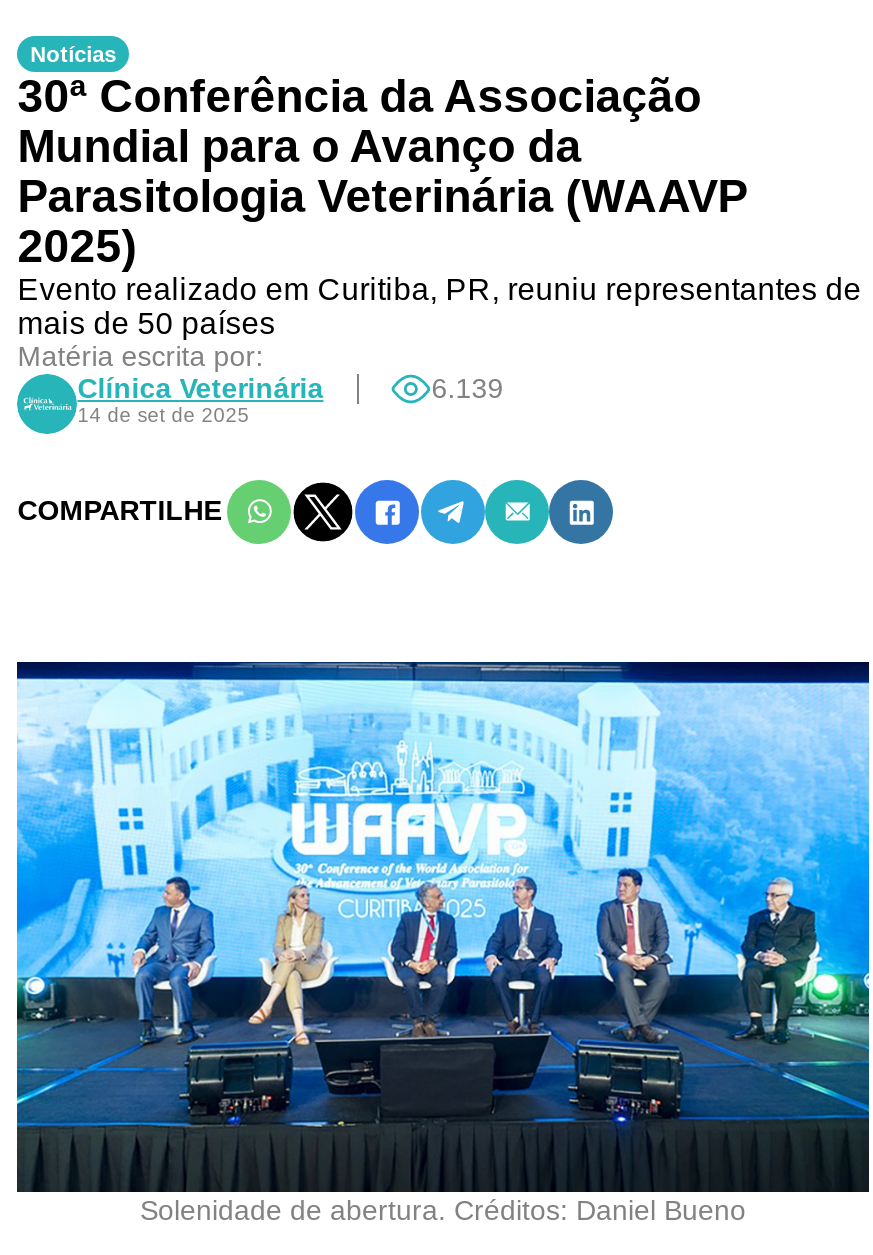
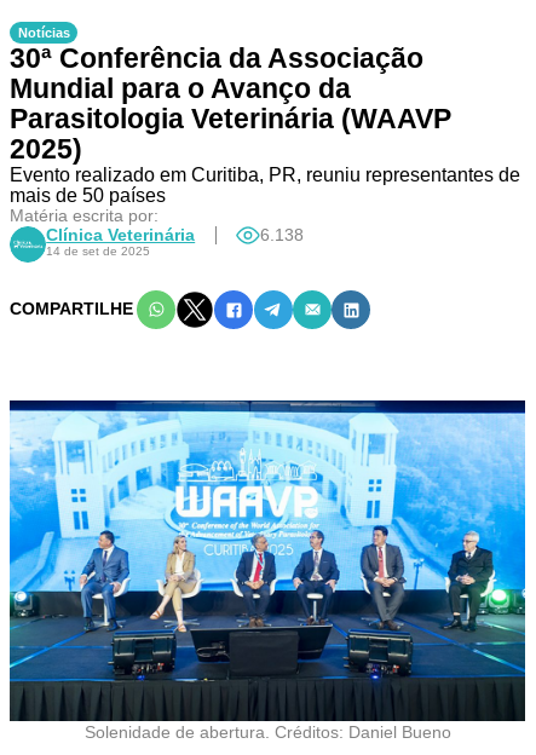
- 6.139
+ 6.138
